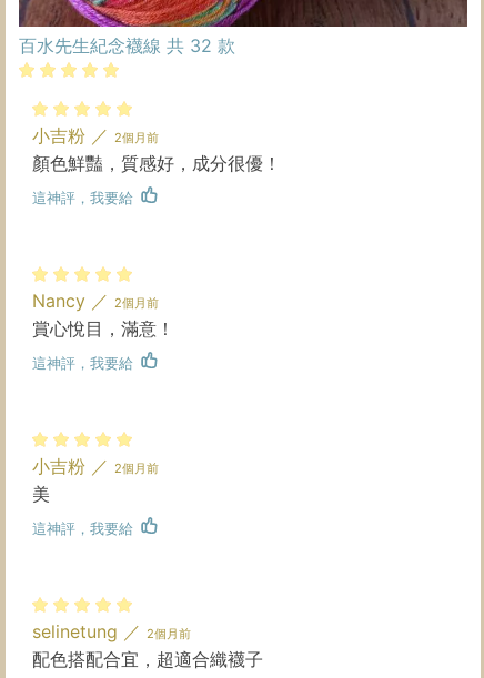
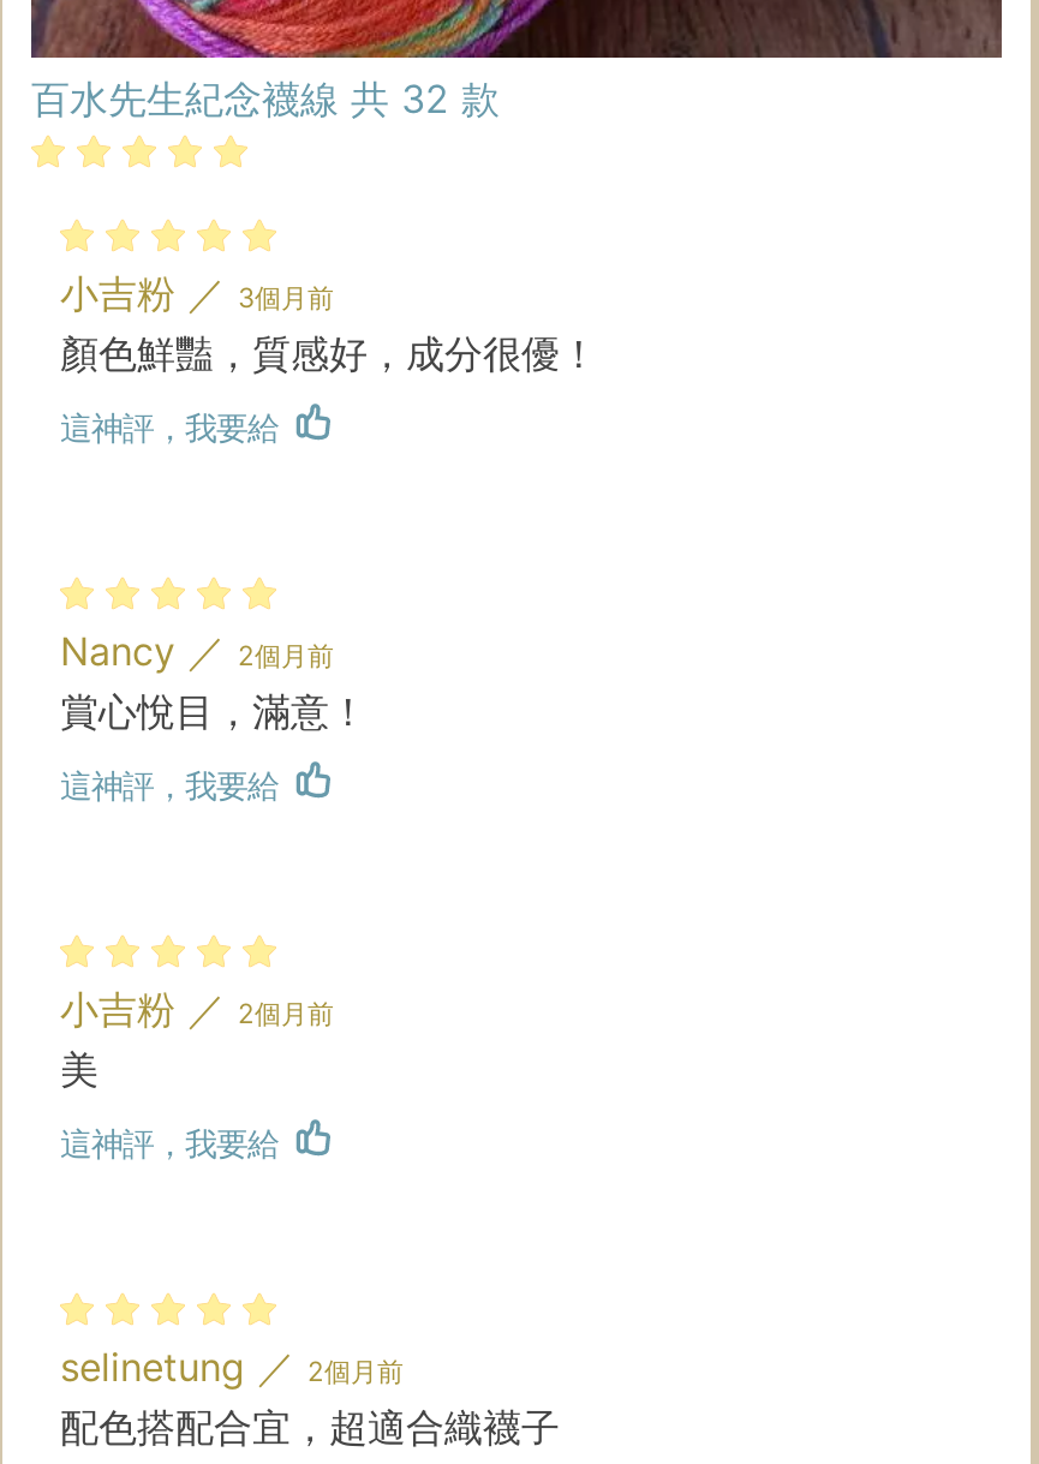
- 小吉粉／2個月前
+ 小吉粉／3個月前
